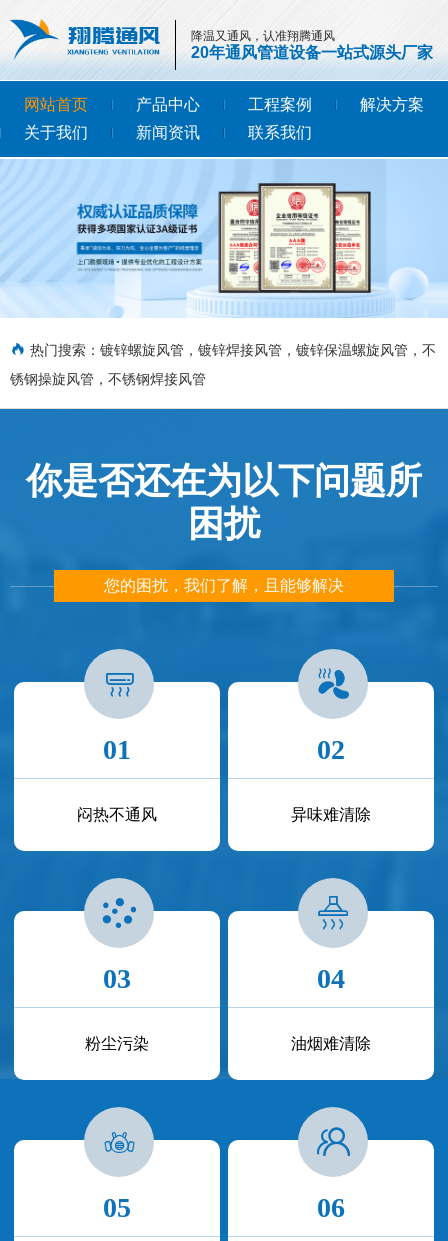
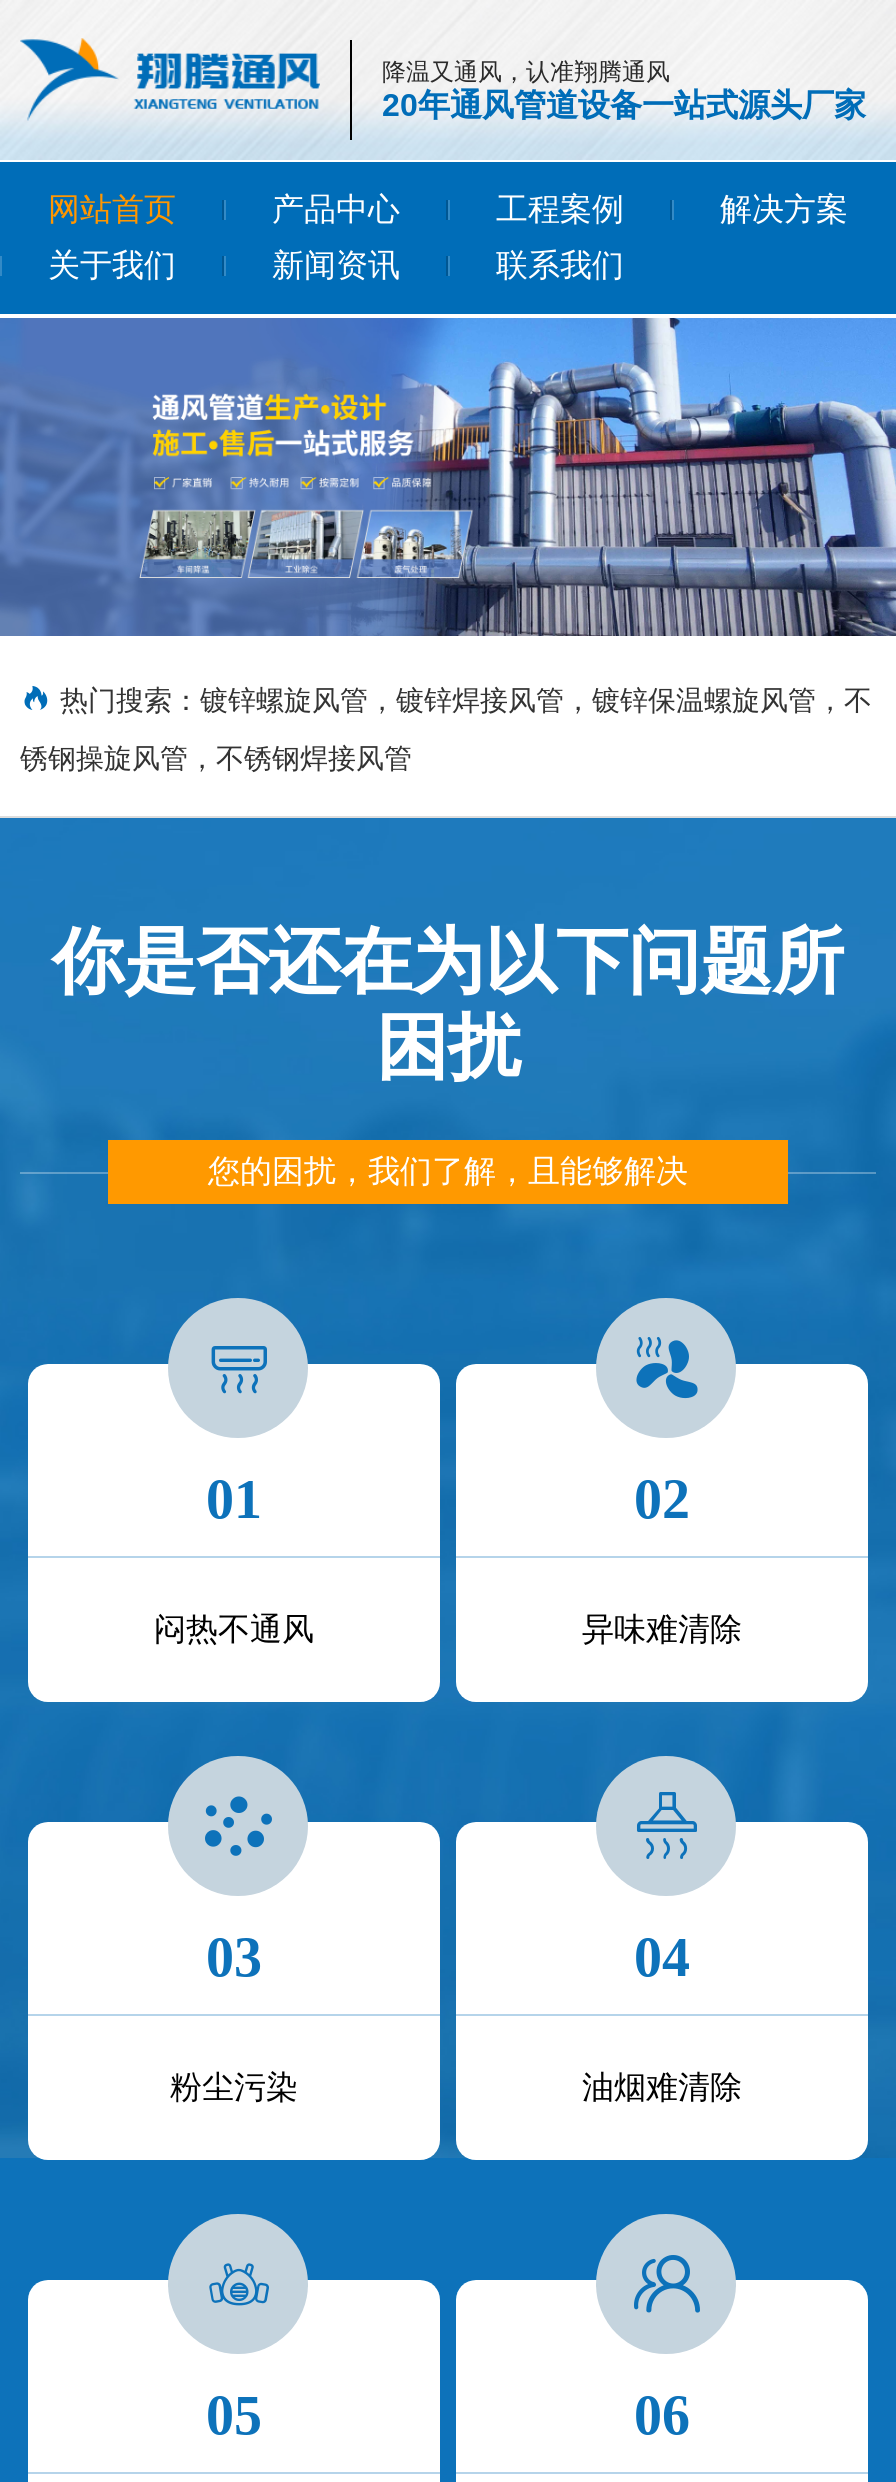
- [image]
+ [image]
